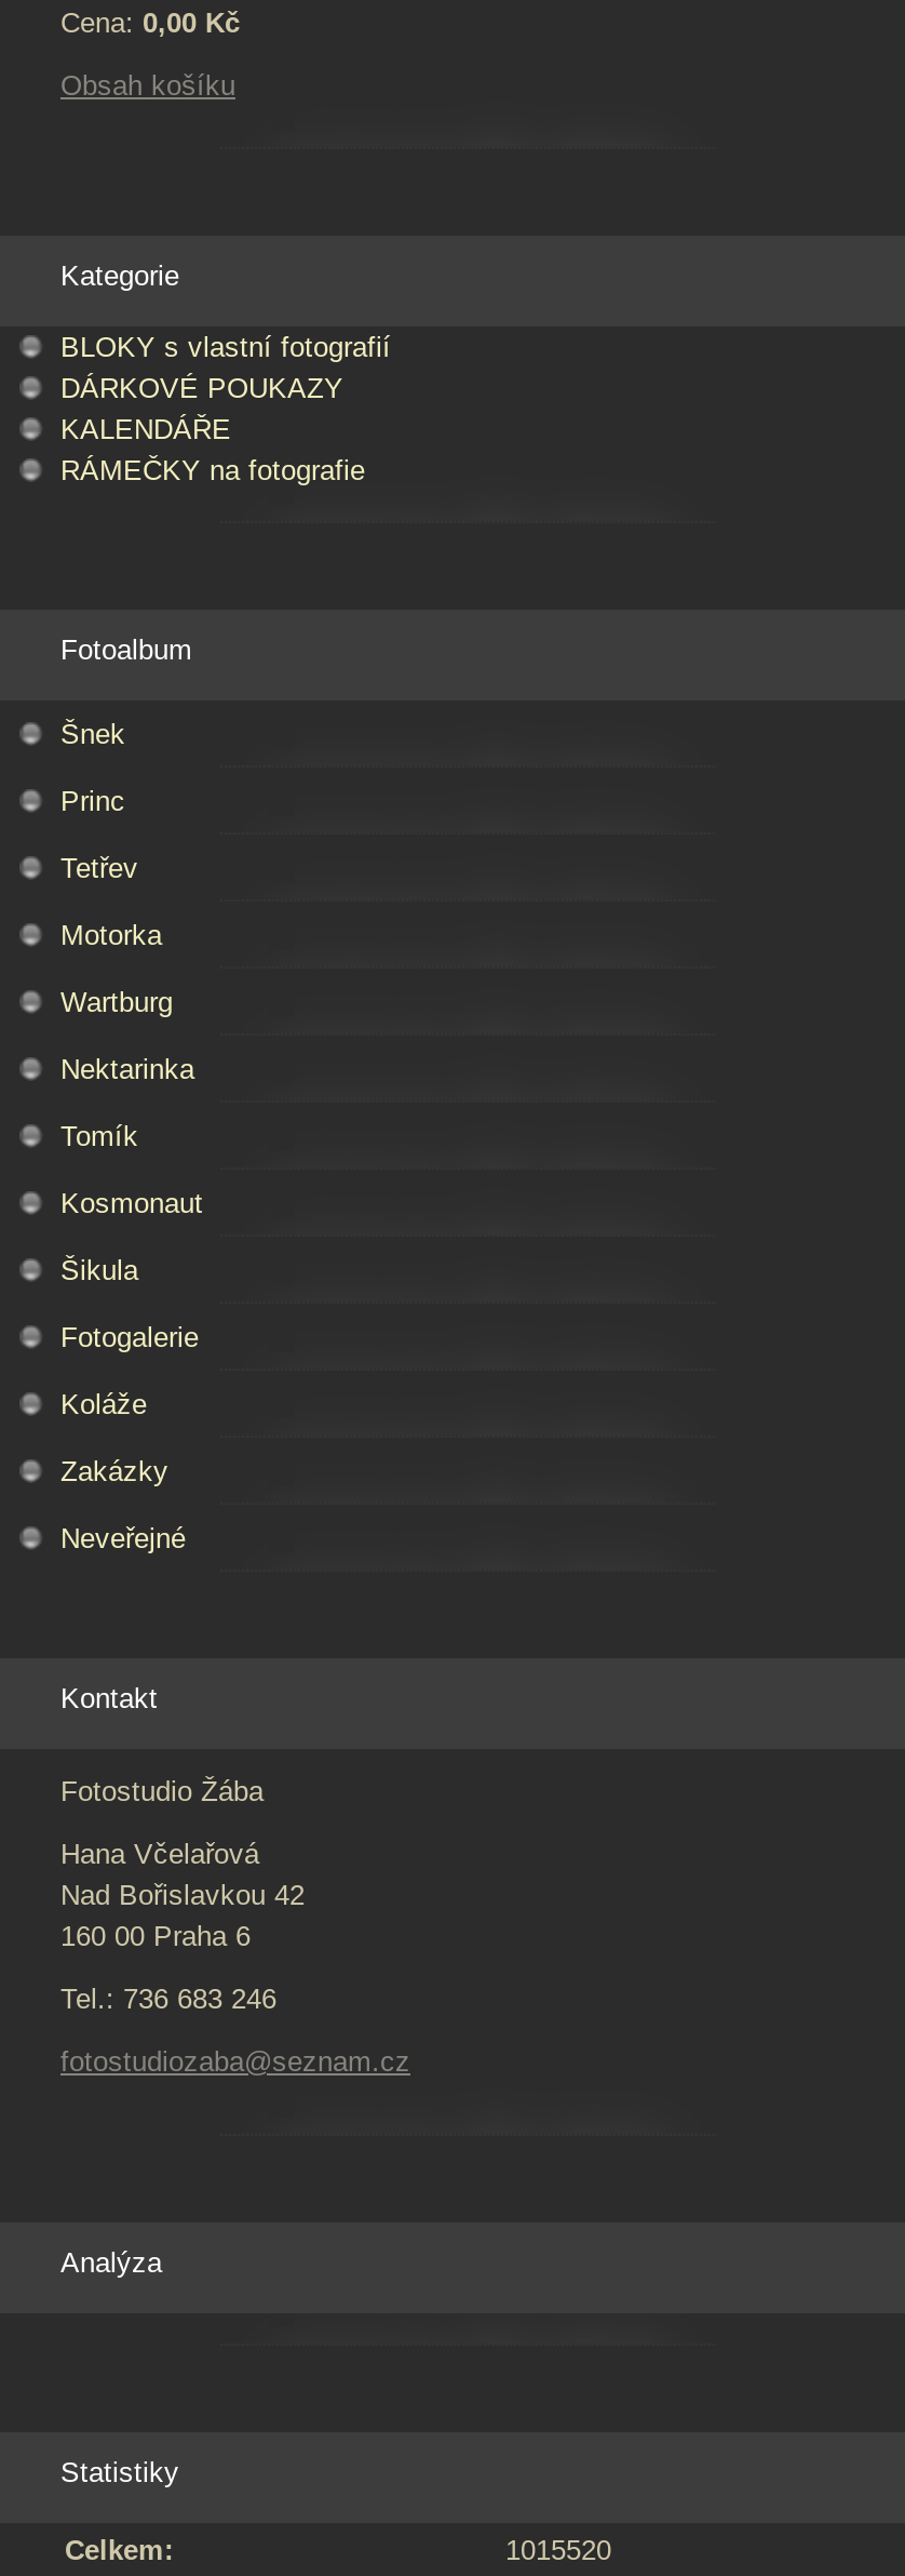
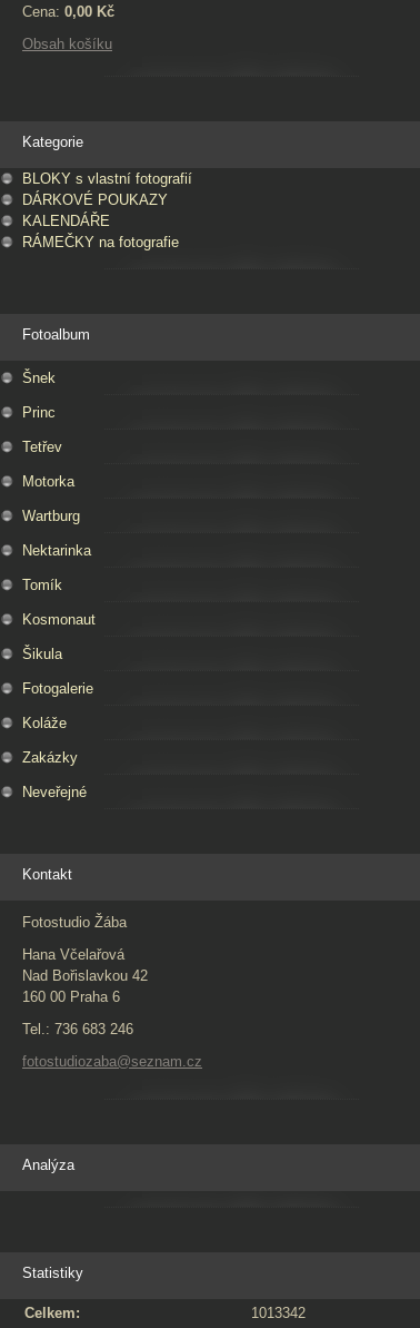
- 1015520
+ 1013342
